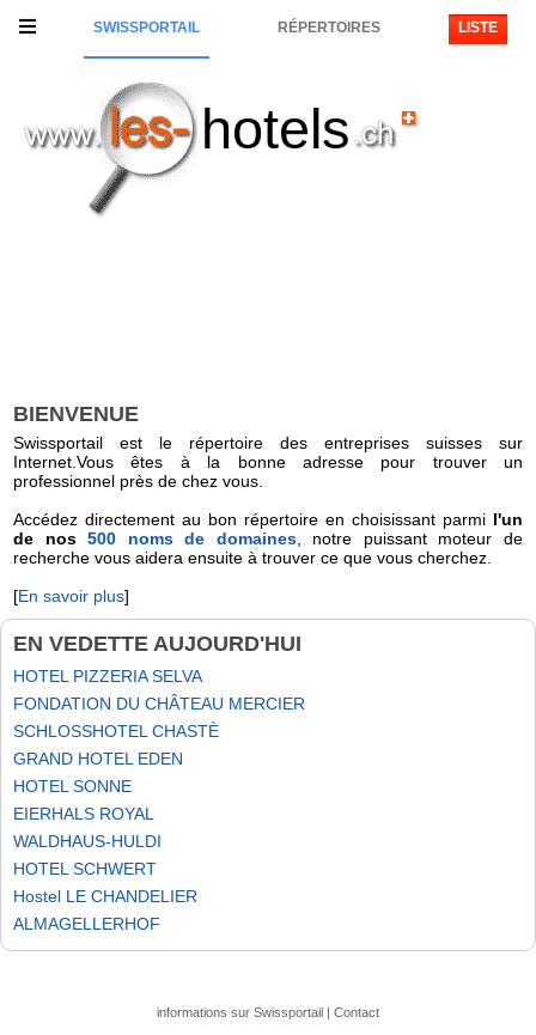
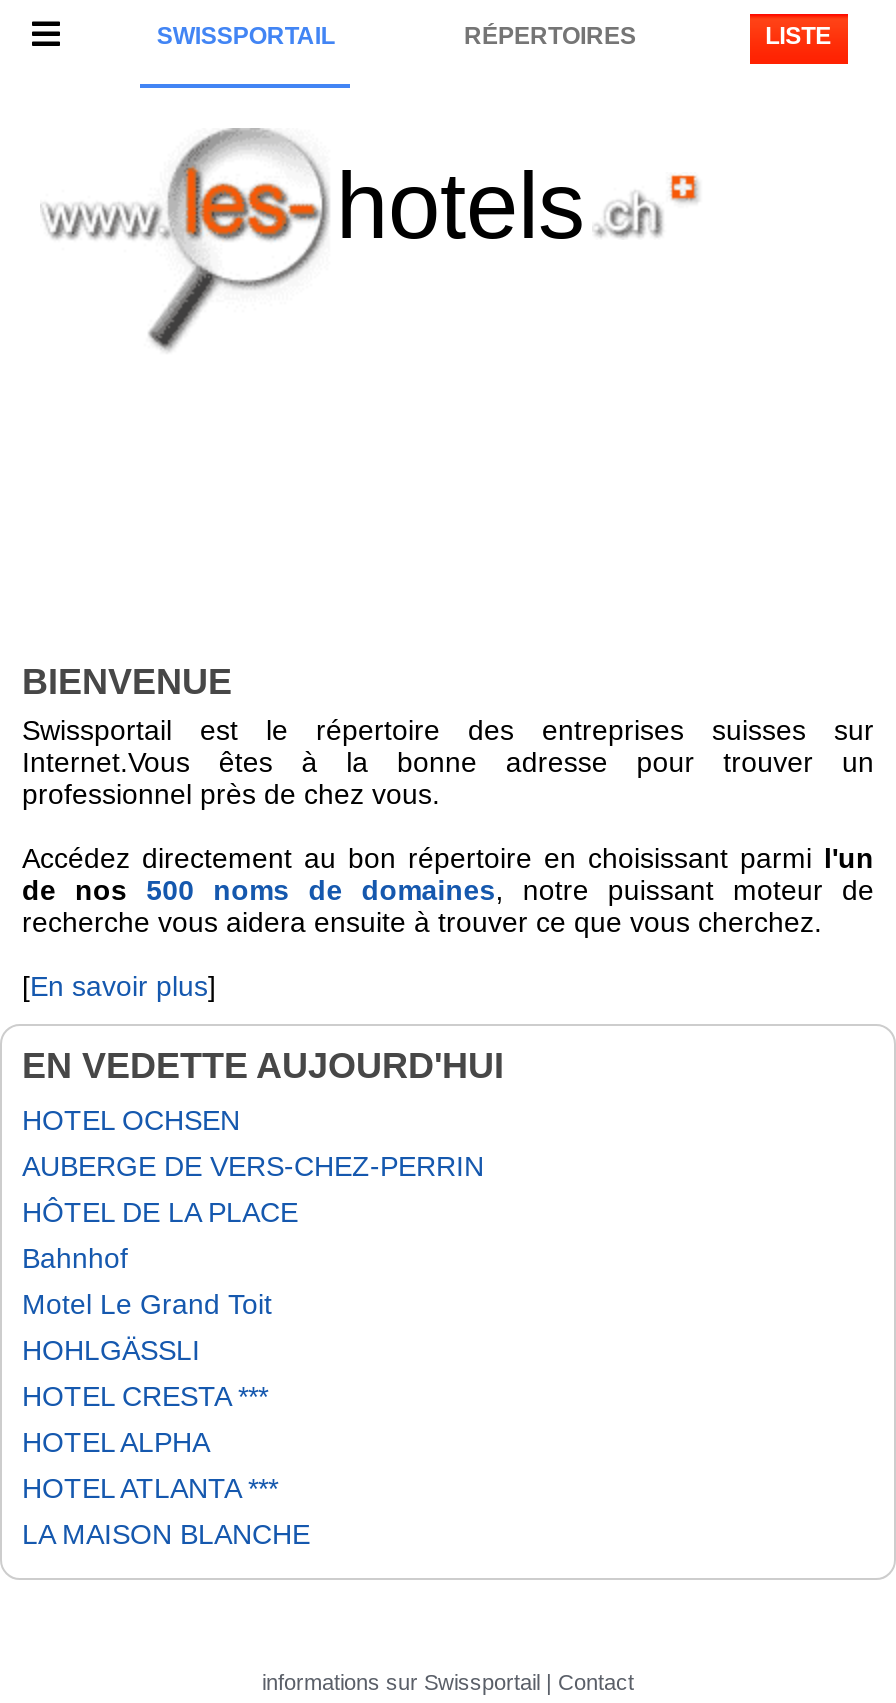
- HOTEL PIZZERIA SELVA
- FONDATION DU CHÂTEAU MERCIER
- SCHLOSSHOTEL CHASTÈ
- GRAND HOTEL EDEN
- HOTEL SONNE
- EIERHALS ROYAL
- WALDHAUS-HULDI
- HOTEL SCHWERT
- Hostel LE CHANDELIER
- ALMAGELLERHOF
+ HOTEL OCHSEN
+ AUBERGE DE VERS-CHEZ-PERRIN
+ HÔTEL DE LA PLACE
+ Bahnhof
+ Motel Le Grand Toit
+ HOHLGÄSSLI
+ HOTEL CRESTA ***
+ HOTEL ALPHA
+ HOTEL ATLANTA ***
+ LA MAISON BLANCHE
